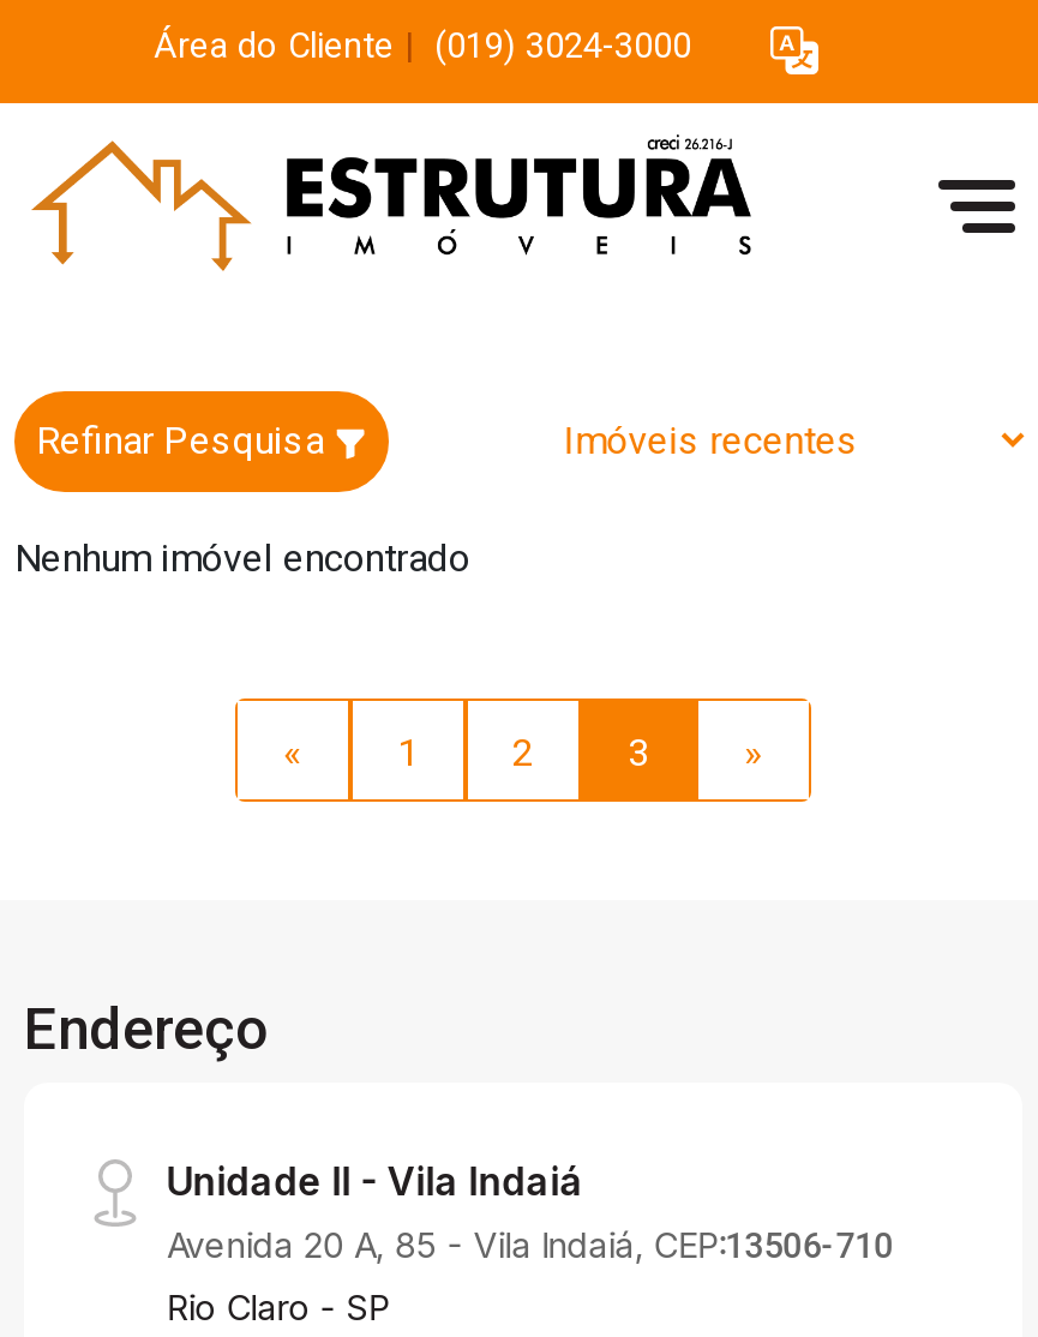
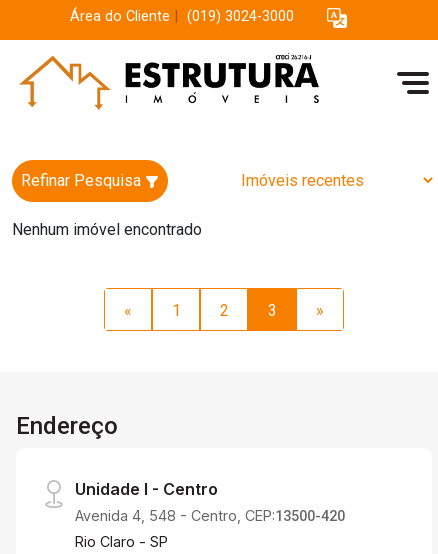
- Unidade II - Vila Indaiá
- Avenida 20 A, 85 - Vila Indaiá, CEP:13506-710
+ Unidade I - Centro
+ Avenida 4, 548 - Centro, CEP:13500-420
